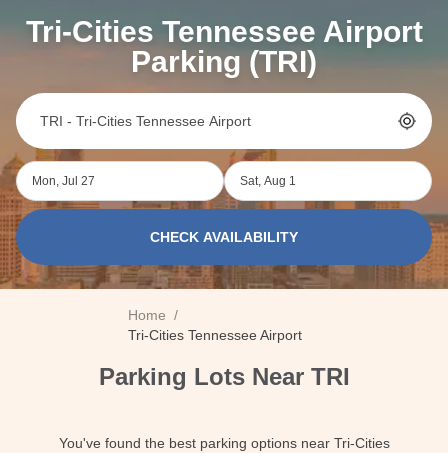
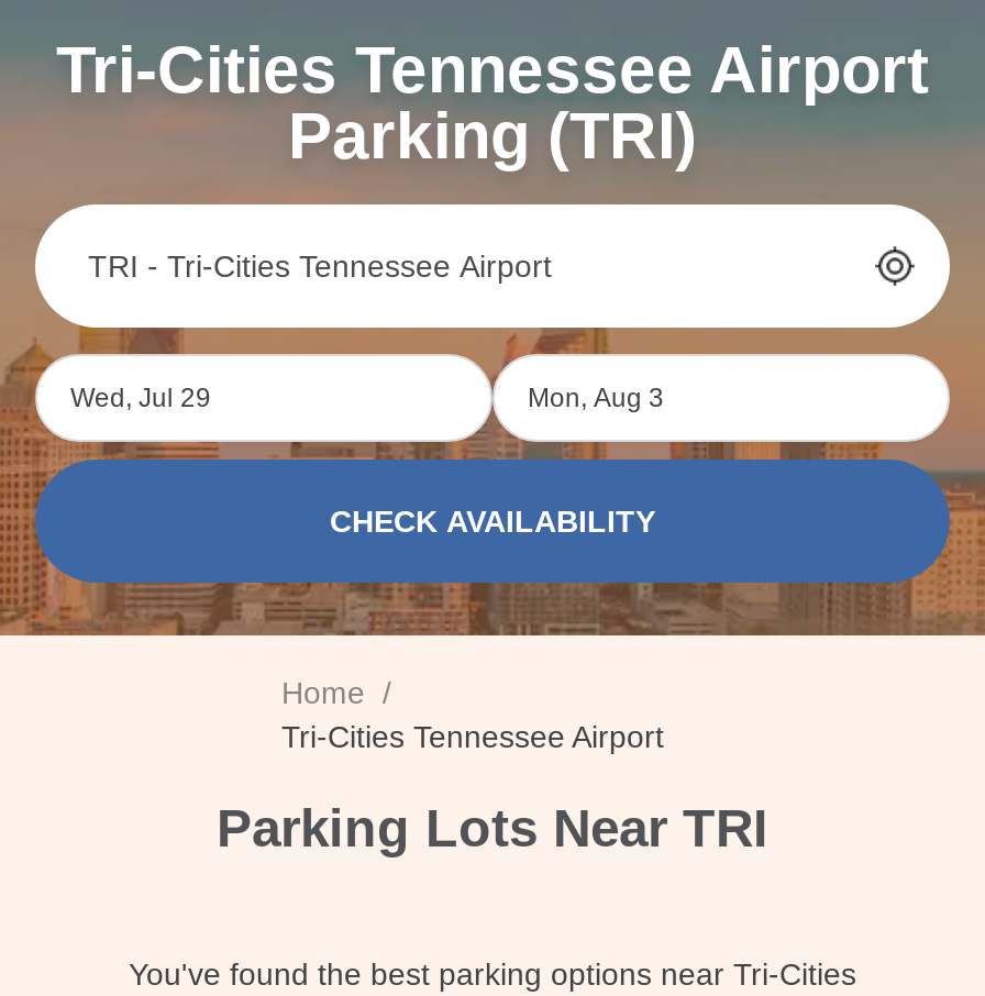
- Mon, Jul 27
+ Wed, Jul 29

- Sat, Aug 1
+ Mon, Aug 3
